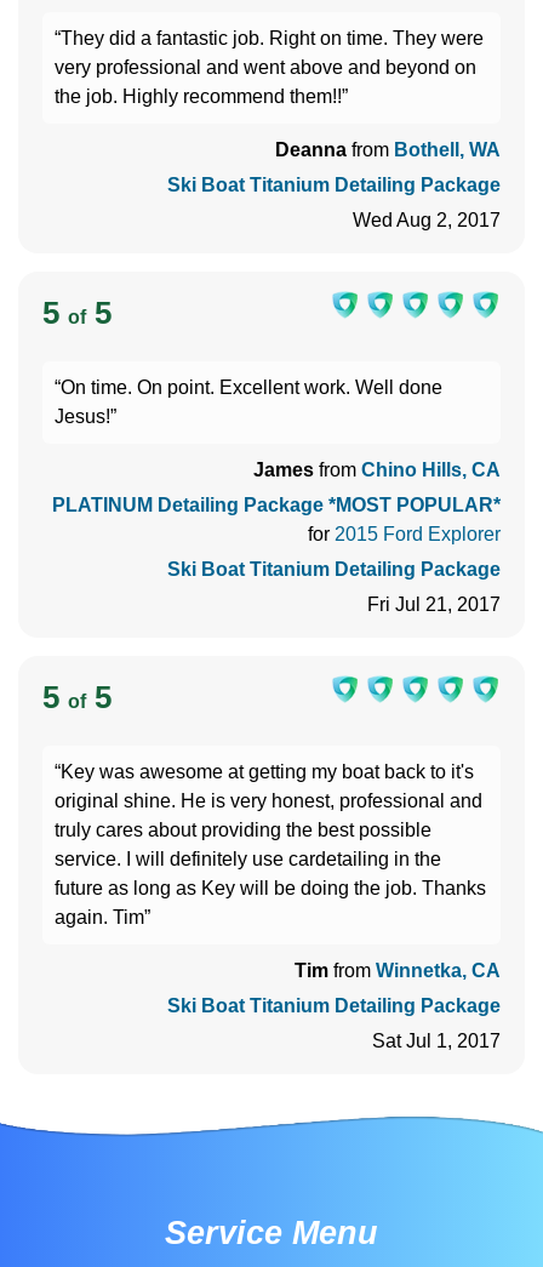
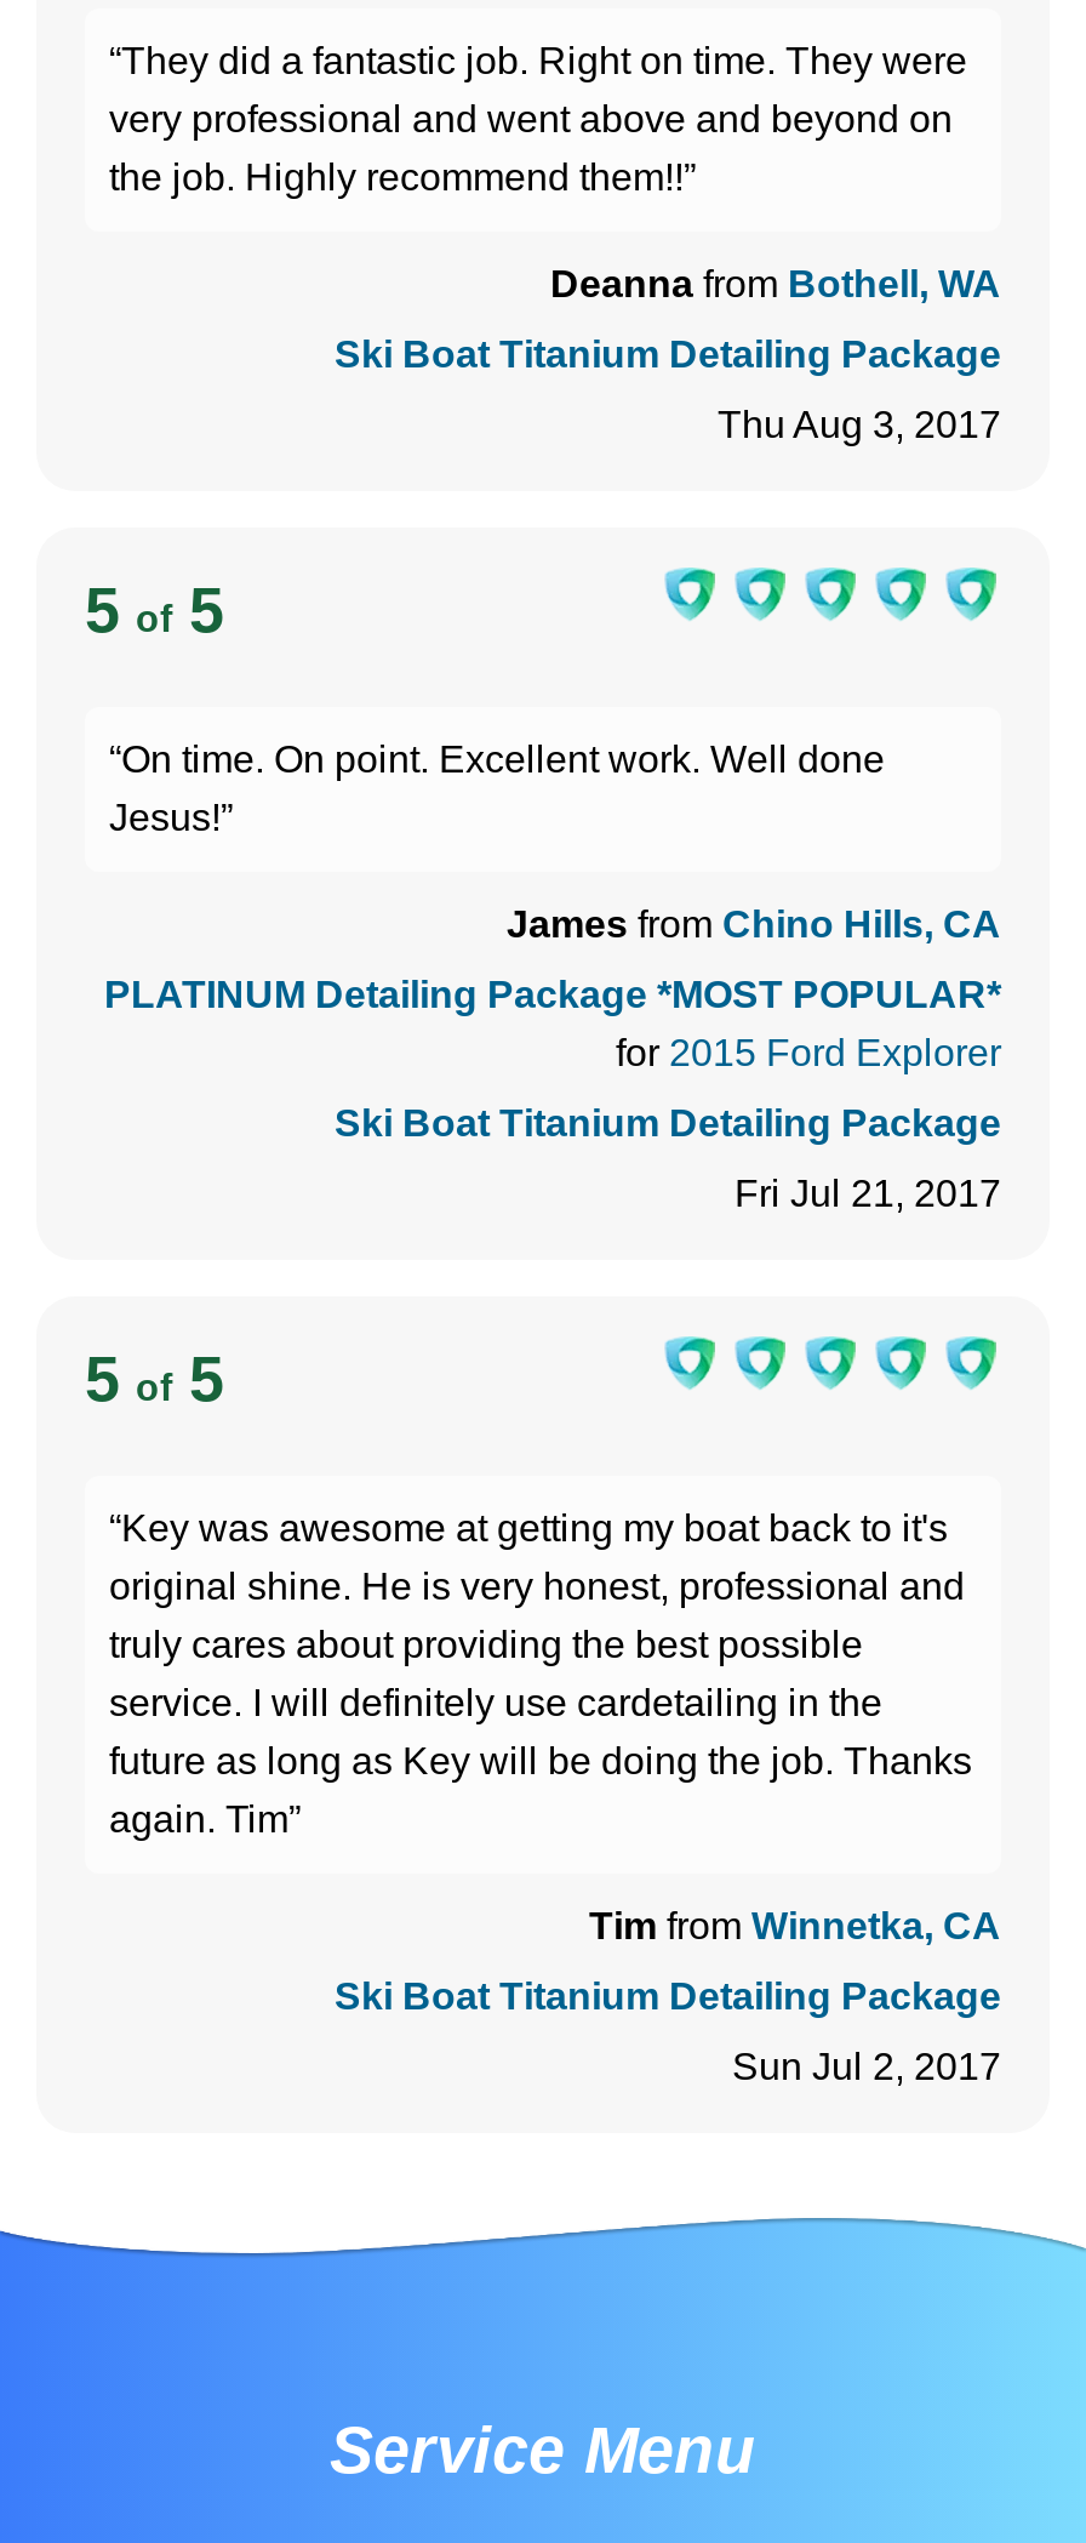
- Wed Aug 2, 2017
+ Thu Aug 3, 2017

- Sat Jul 1, 2017
+ Sun Jul 2, 2017
